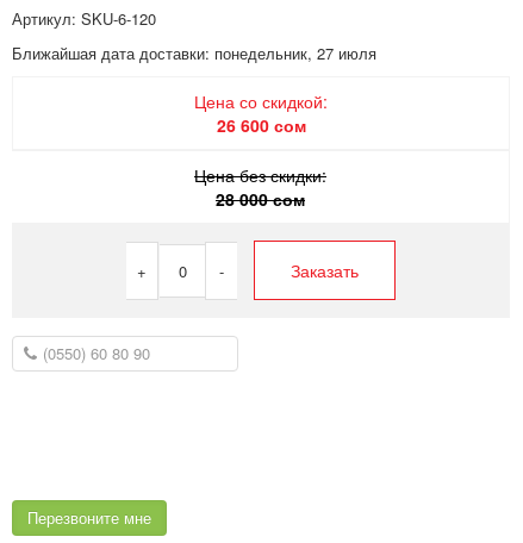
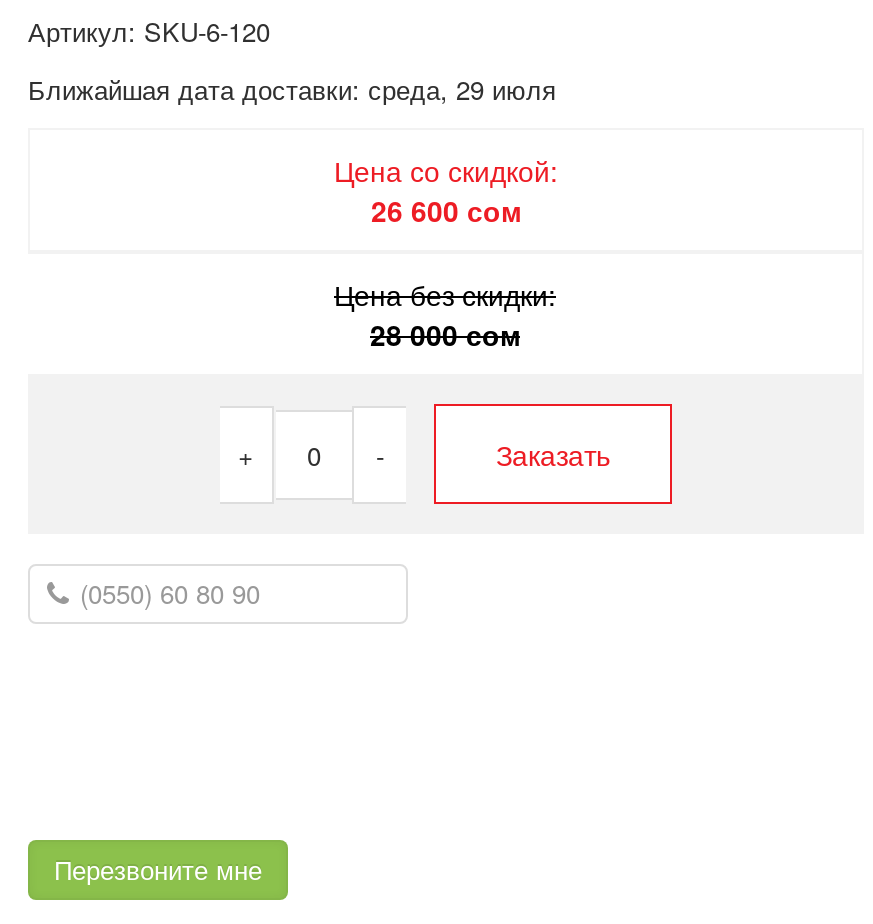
- Ближайшая дата доставки: понедельник, 27 июля
+ Ближайшая дата доставки: среда, 29 июля
